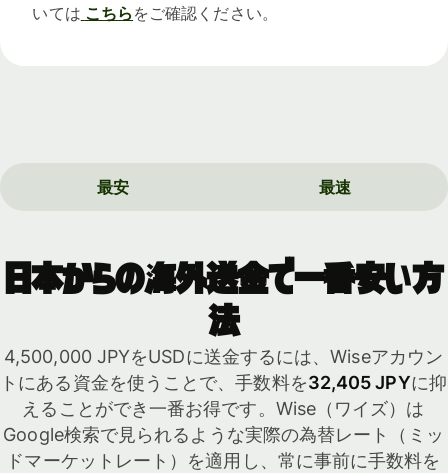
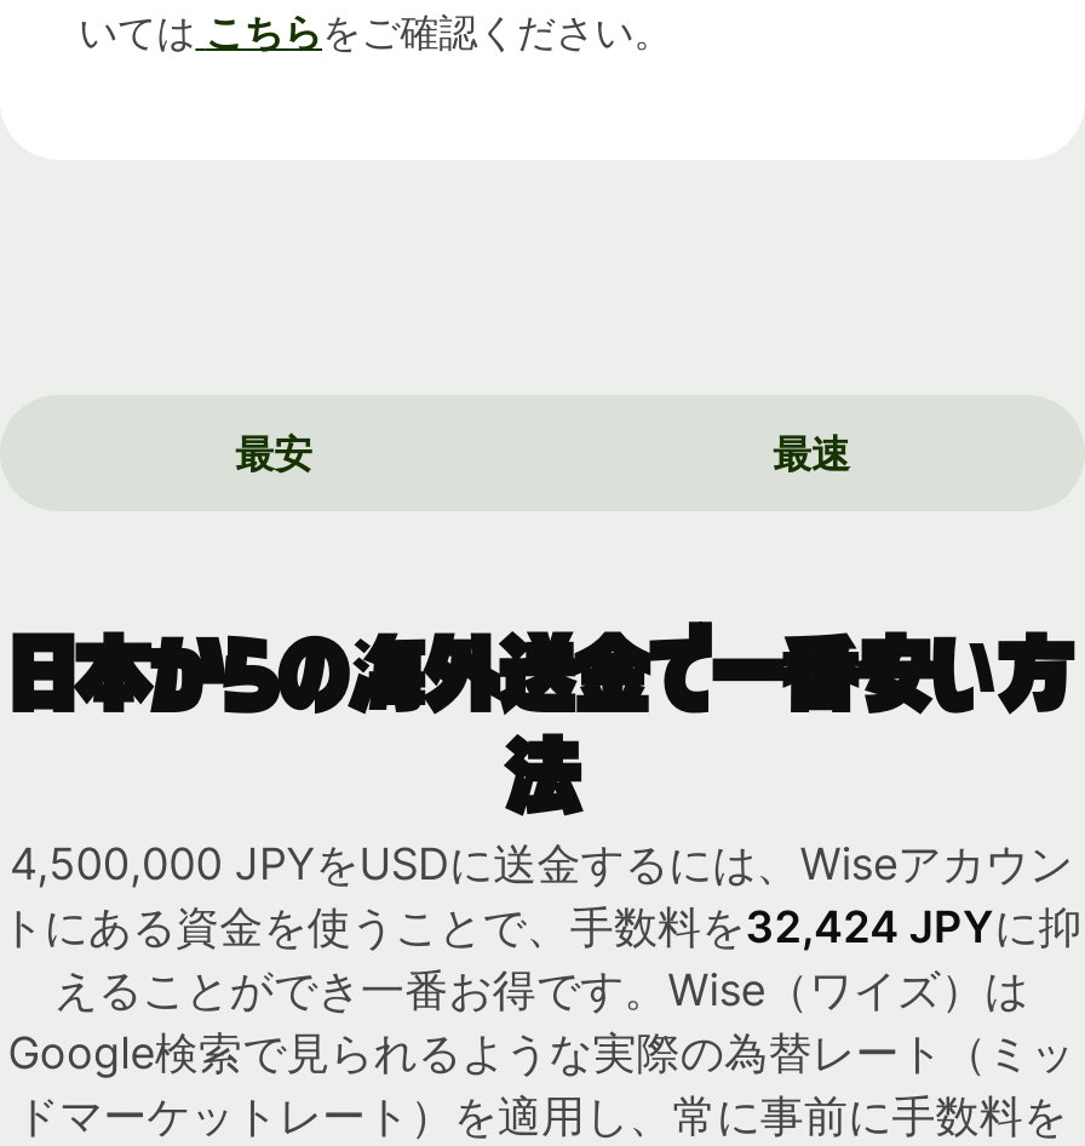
- トにある資金を使うことで、手数料を32,405 JPYに抑
+ トにある資金を使うことで、手数料を32,424 JPYに抑
